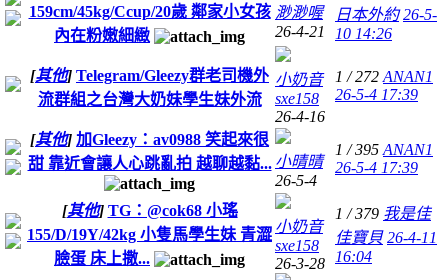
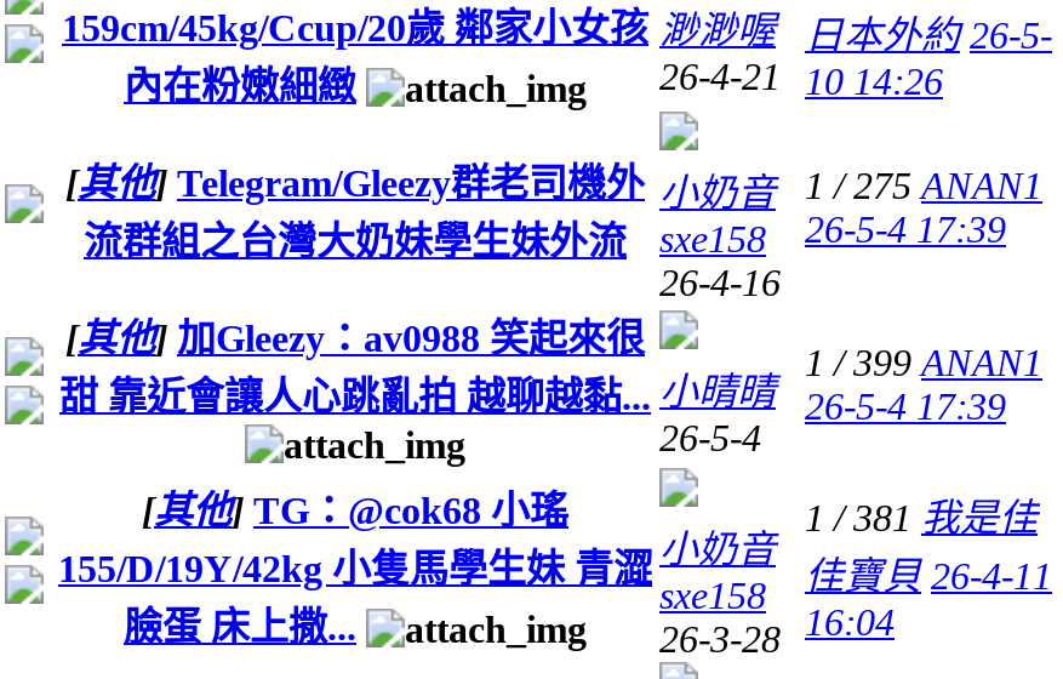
- [其他] Telegram/Gleezy群老司機外 小奶音 1 / 272 ANAN1
+ [其他] Telegram/Gleezy群老司機外 小奶音 1 / 275 ANAN1

- 1 / 395 ANAN1
+ 1 / 399 ANAN1

- 1 / 379 我是佳
+ 1 / 381 我是佳
